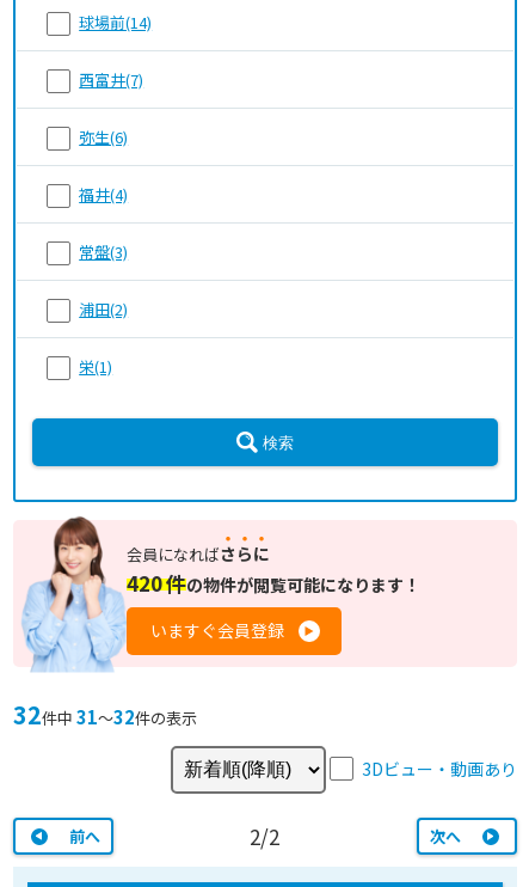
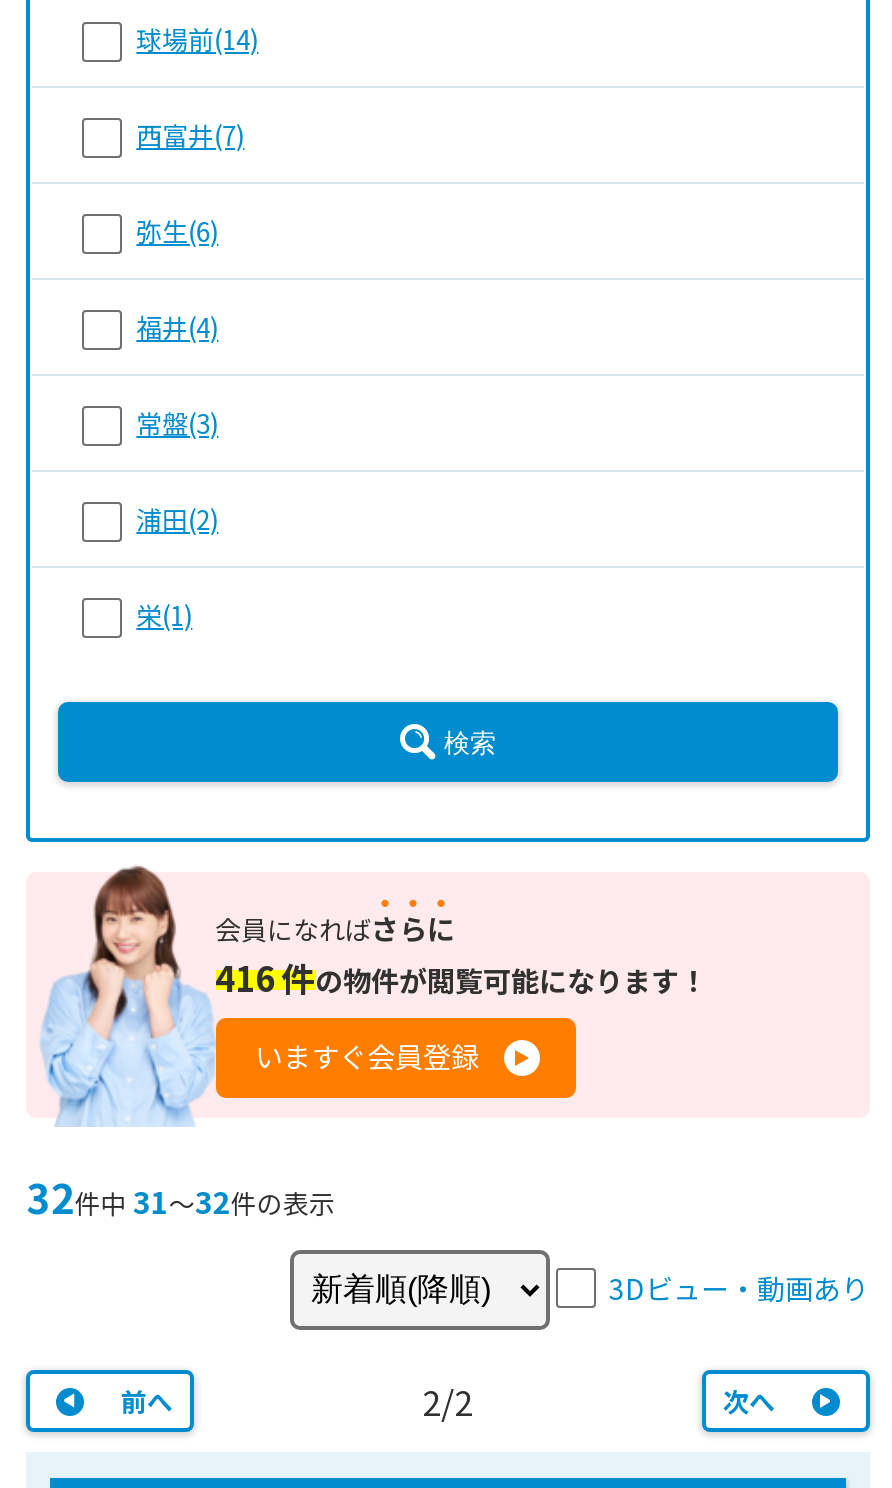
- 420 件の物件が閲覧可能になります！
+ 416 件の物件が閲覧可能になります！
